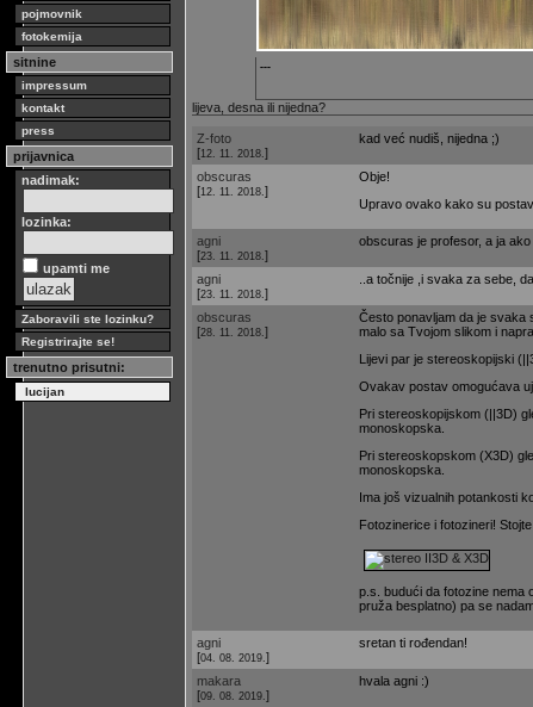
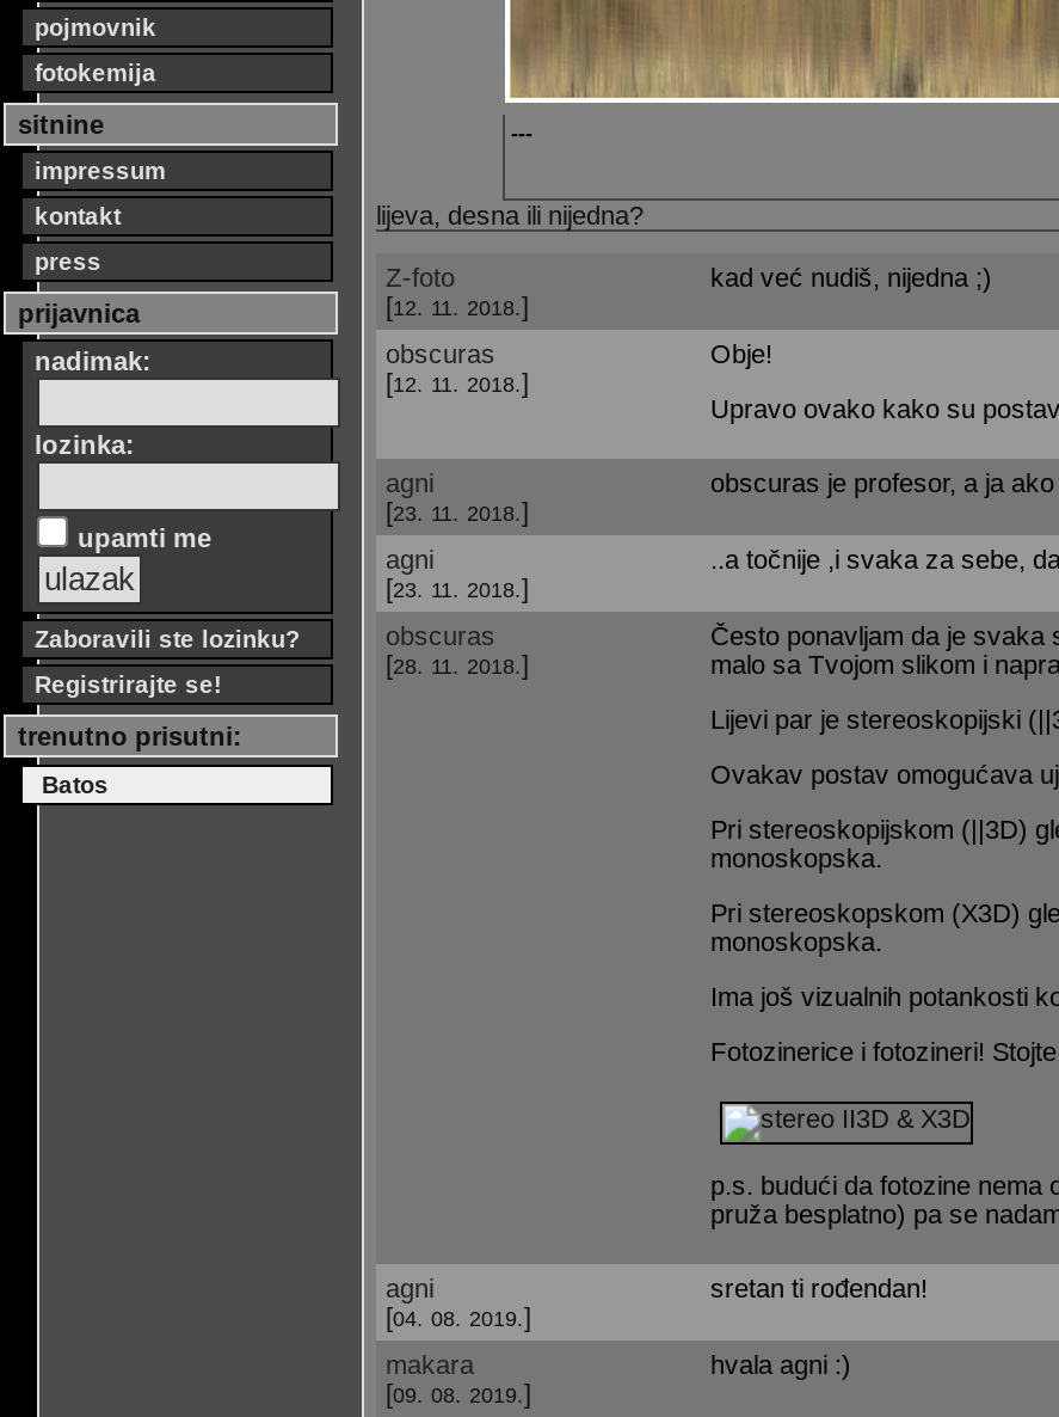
- lucijan
+ Batos
